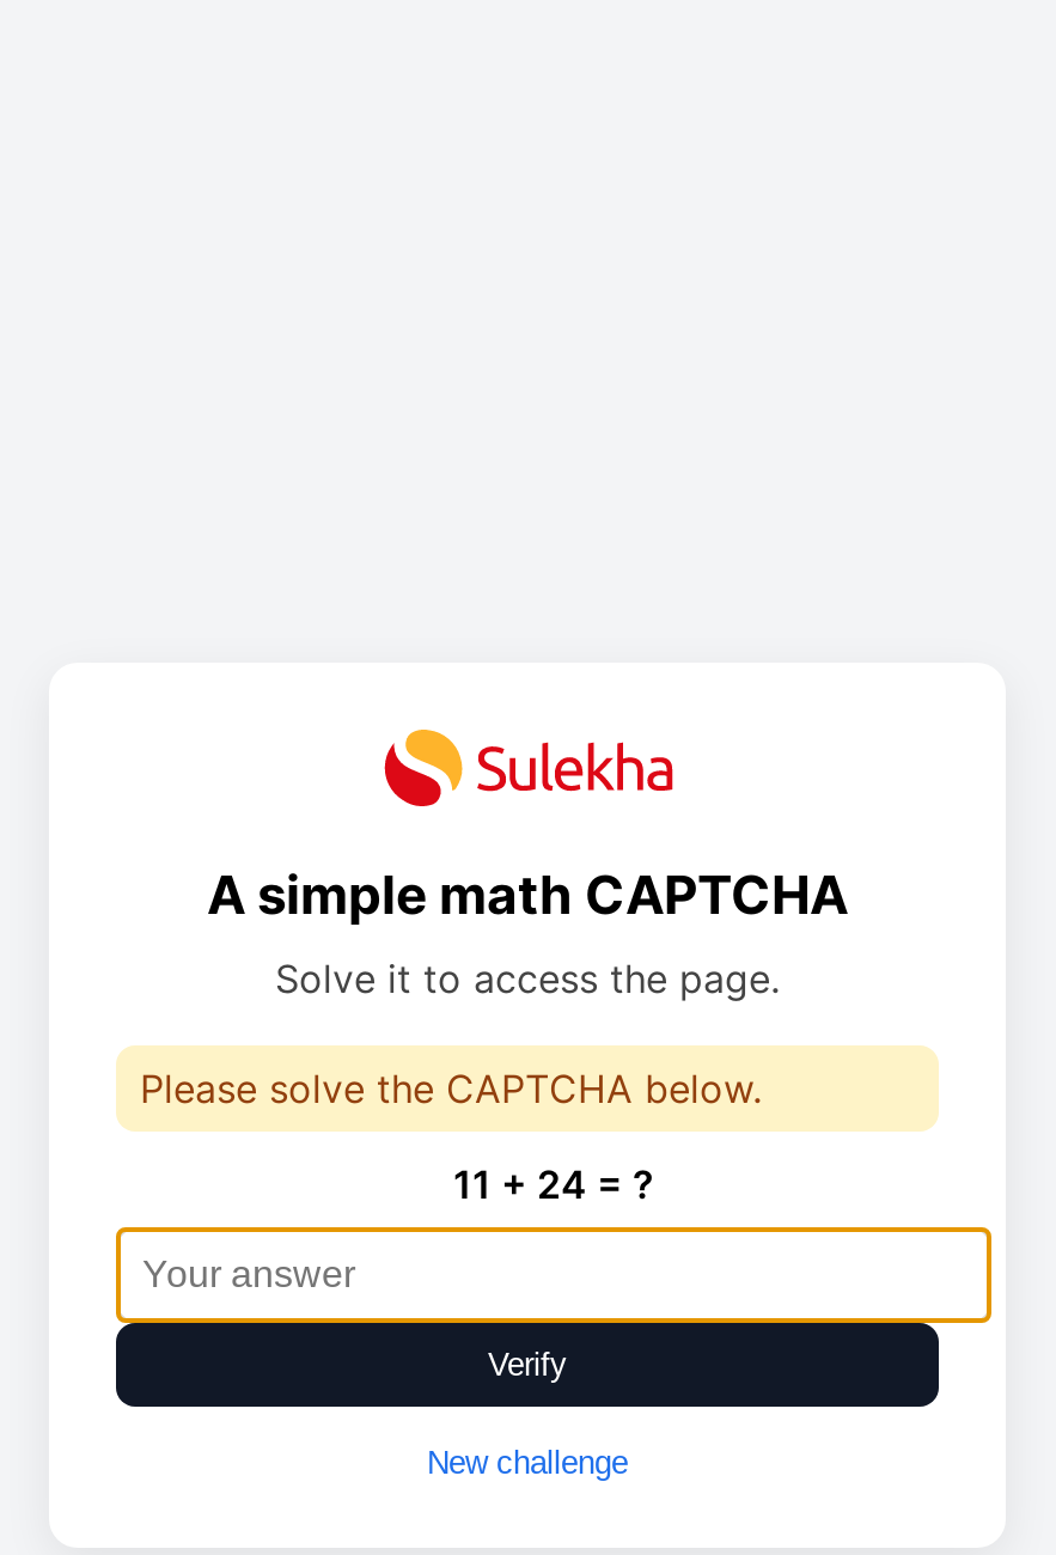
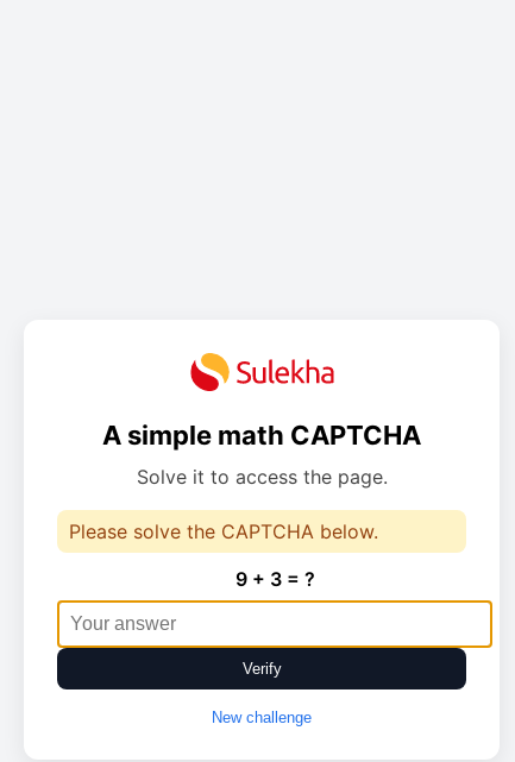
- 11 + 24 = ?
+ 9 + 3 = ?
